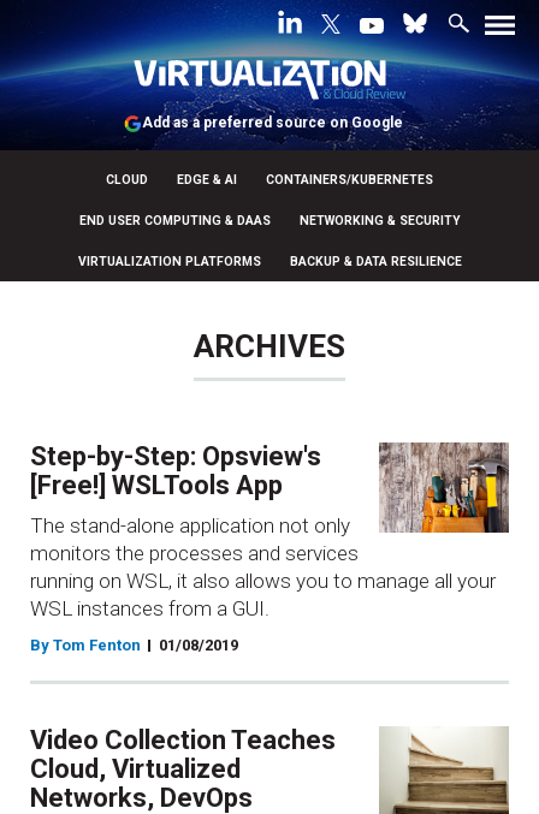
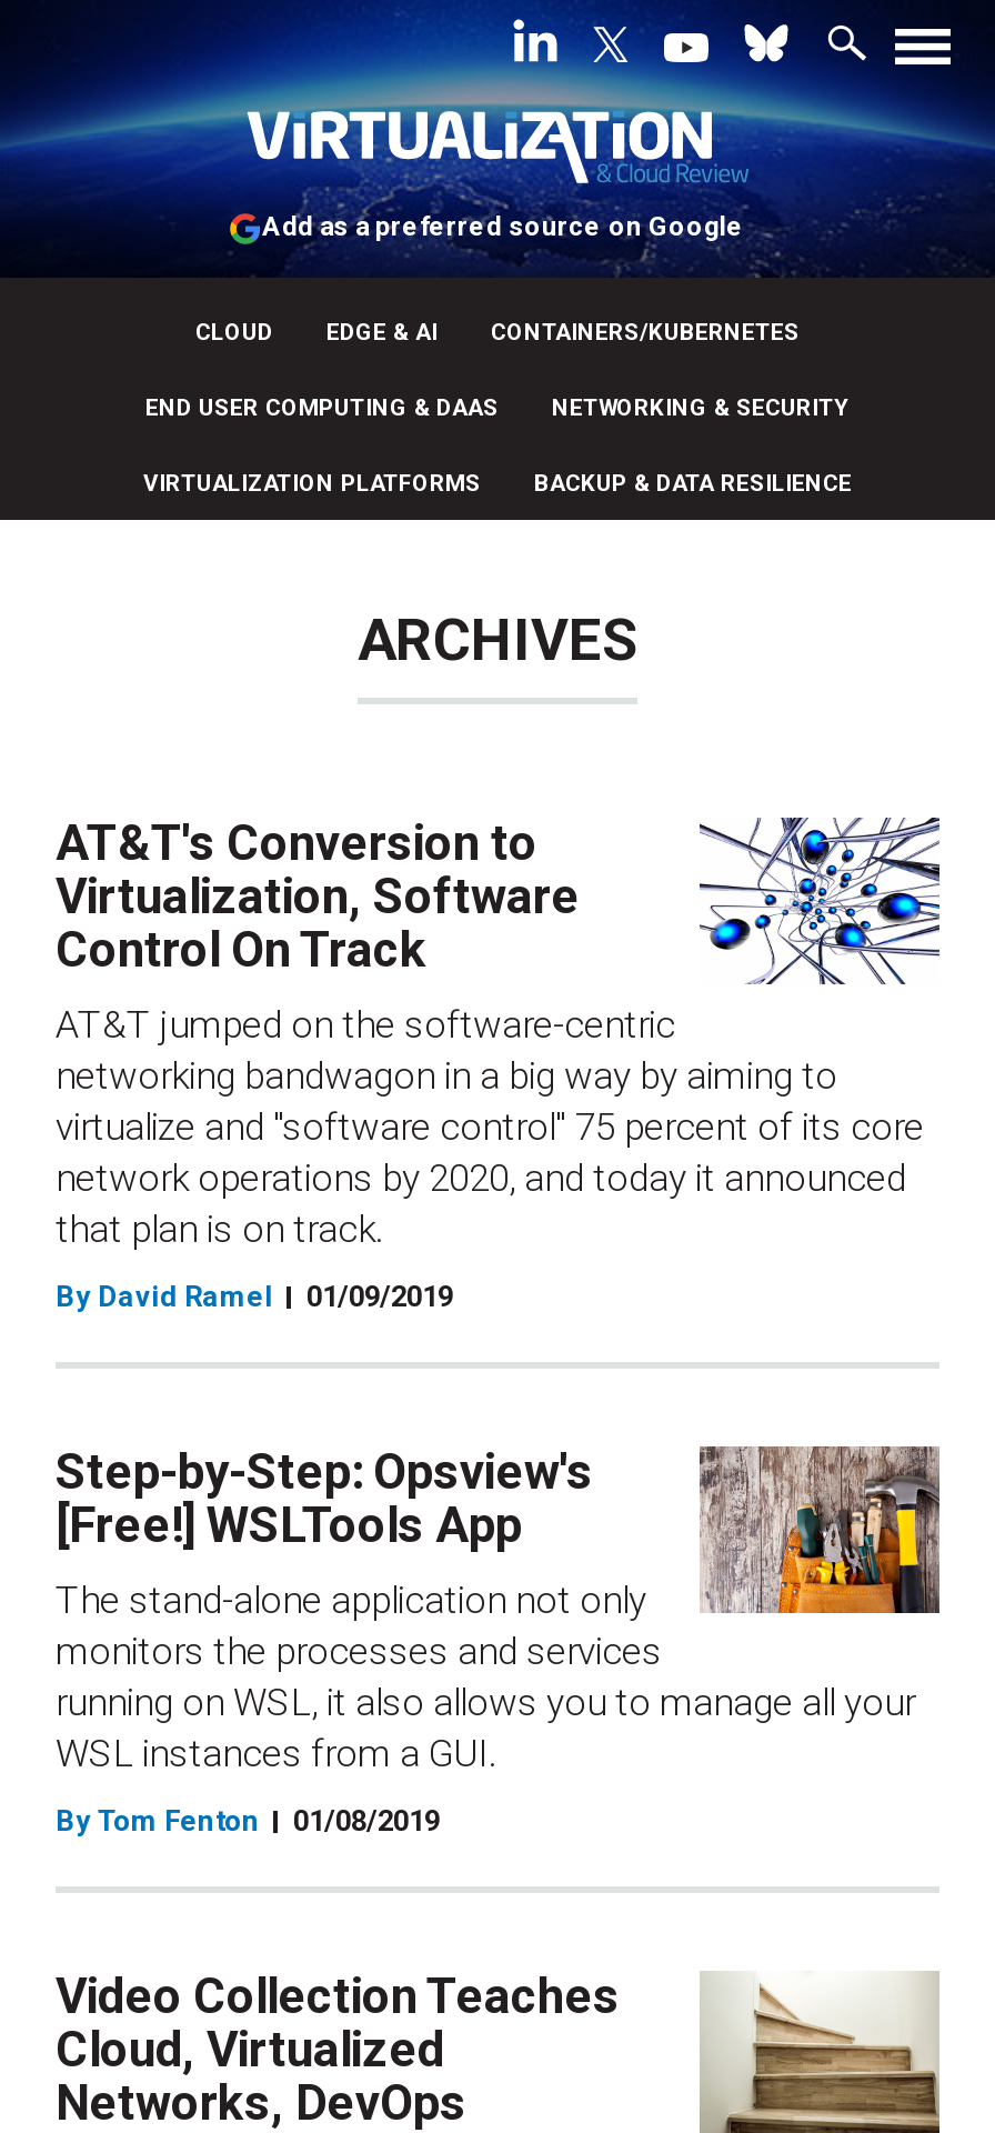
+ [image]
+ AT&T's Conversion to
+ Virtualization, Software
+ Control On Track
+ AT&T jumped on the software-centric
+ networking bandwagon in a big way by aiming to
+ virtualize and "software control" 75 percent of its core
+ network operations by 2020, and today it announced
+ that plan is on track.
+ By David Ramel
+ 01/09/2019
